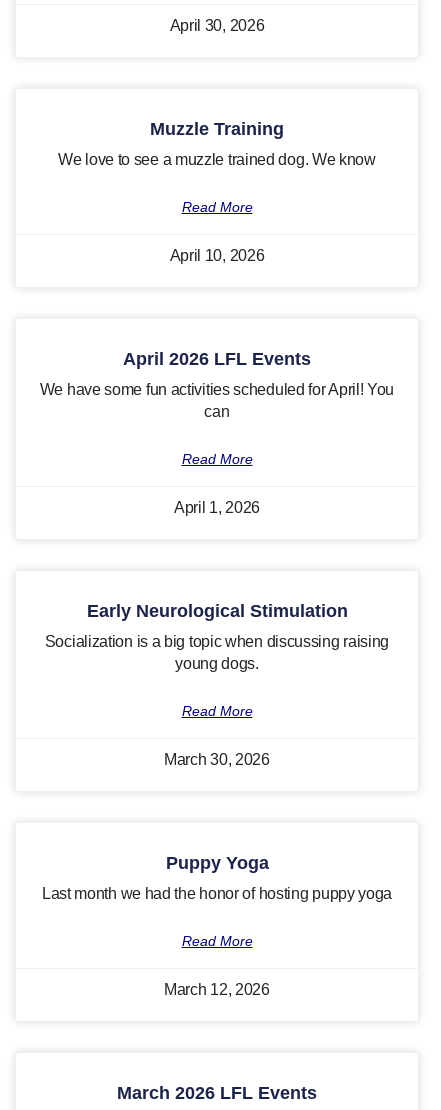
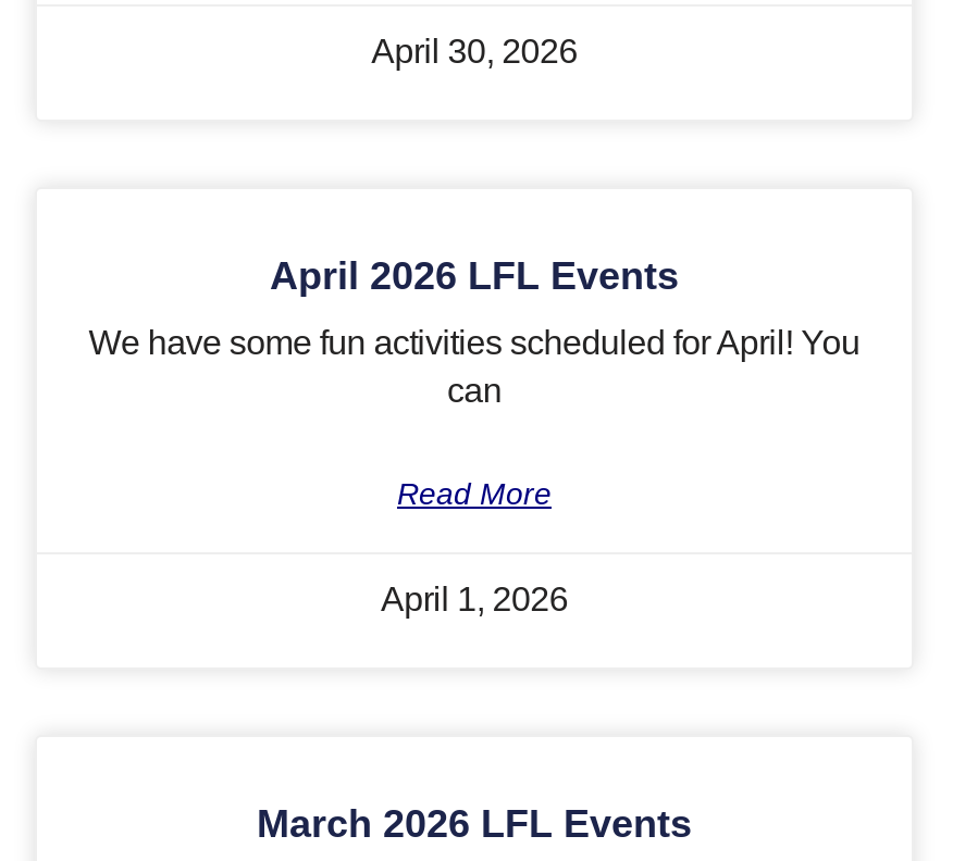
- Muzzle Training
- We love to see a muzzle trained dog. We know
- Read More
- April 10, 2026

- Early Neurological Stimulation
- Socialization is a big topic when discussing raising
- young dogs.
- Read More
- March 30, 2026

- Puppy Yoga
- Last month we had the honor of hosting puppy yoga
- Read More
- March 12, 2026
